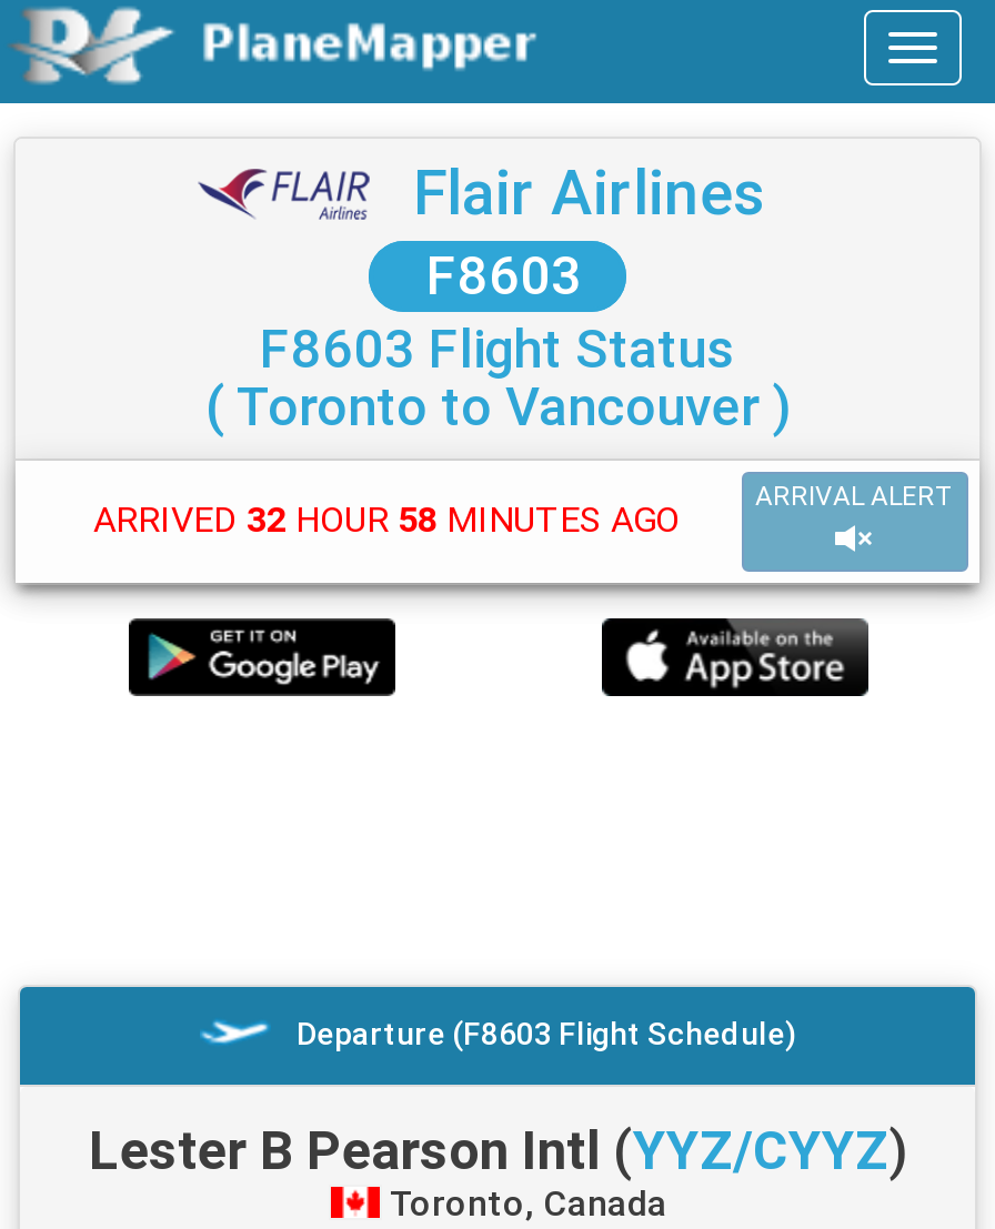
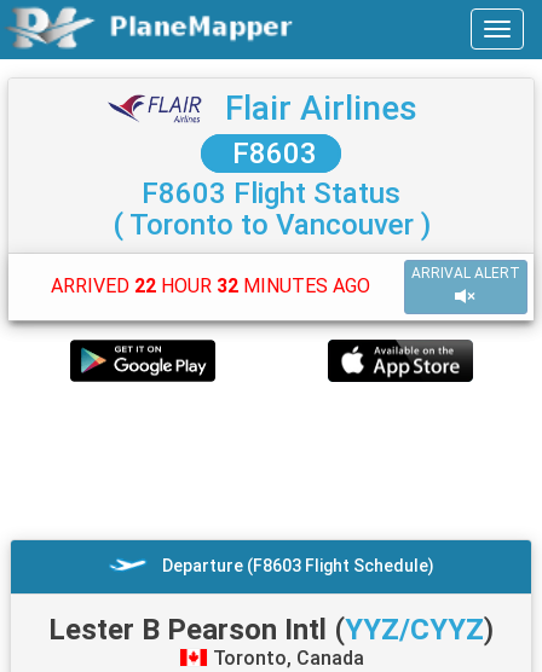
- ARRIVED 32 HOUR 58 MINUTES AGO
+ ARRIVED 22 HOUR 32 MINUTES AGO
